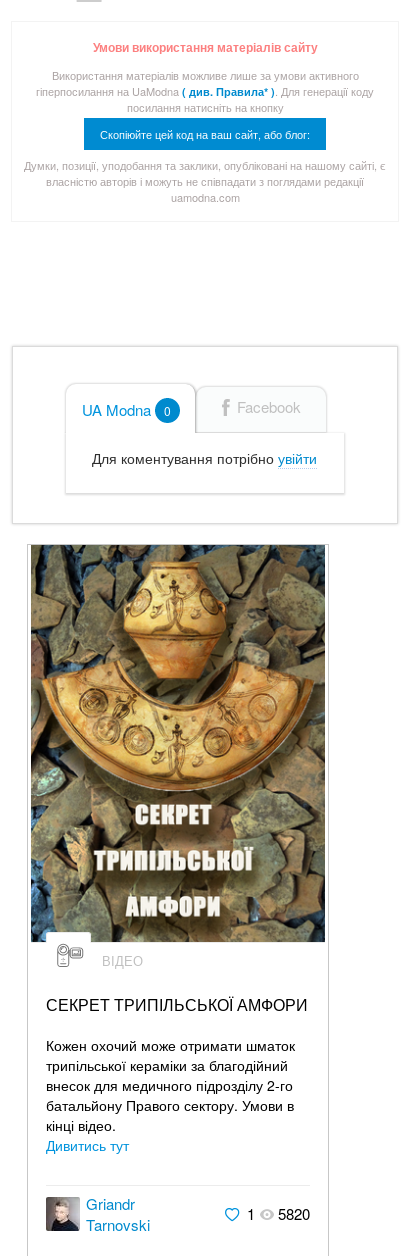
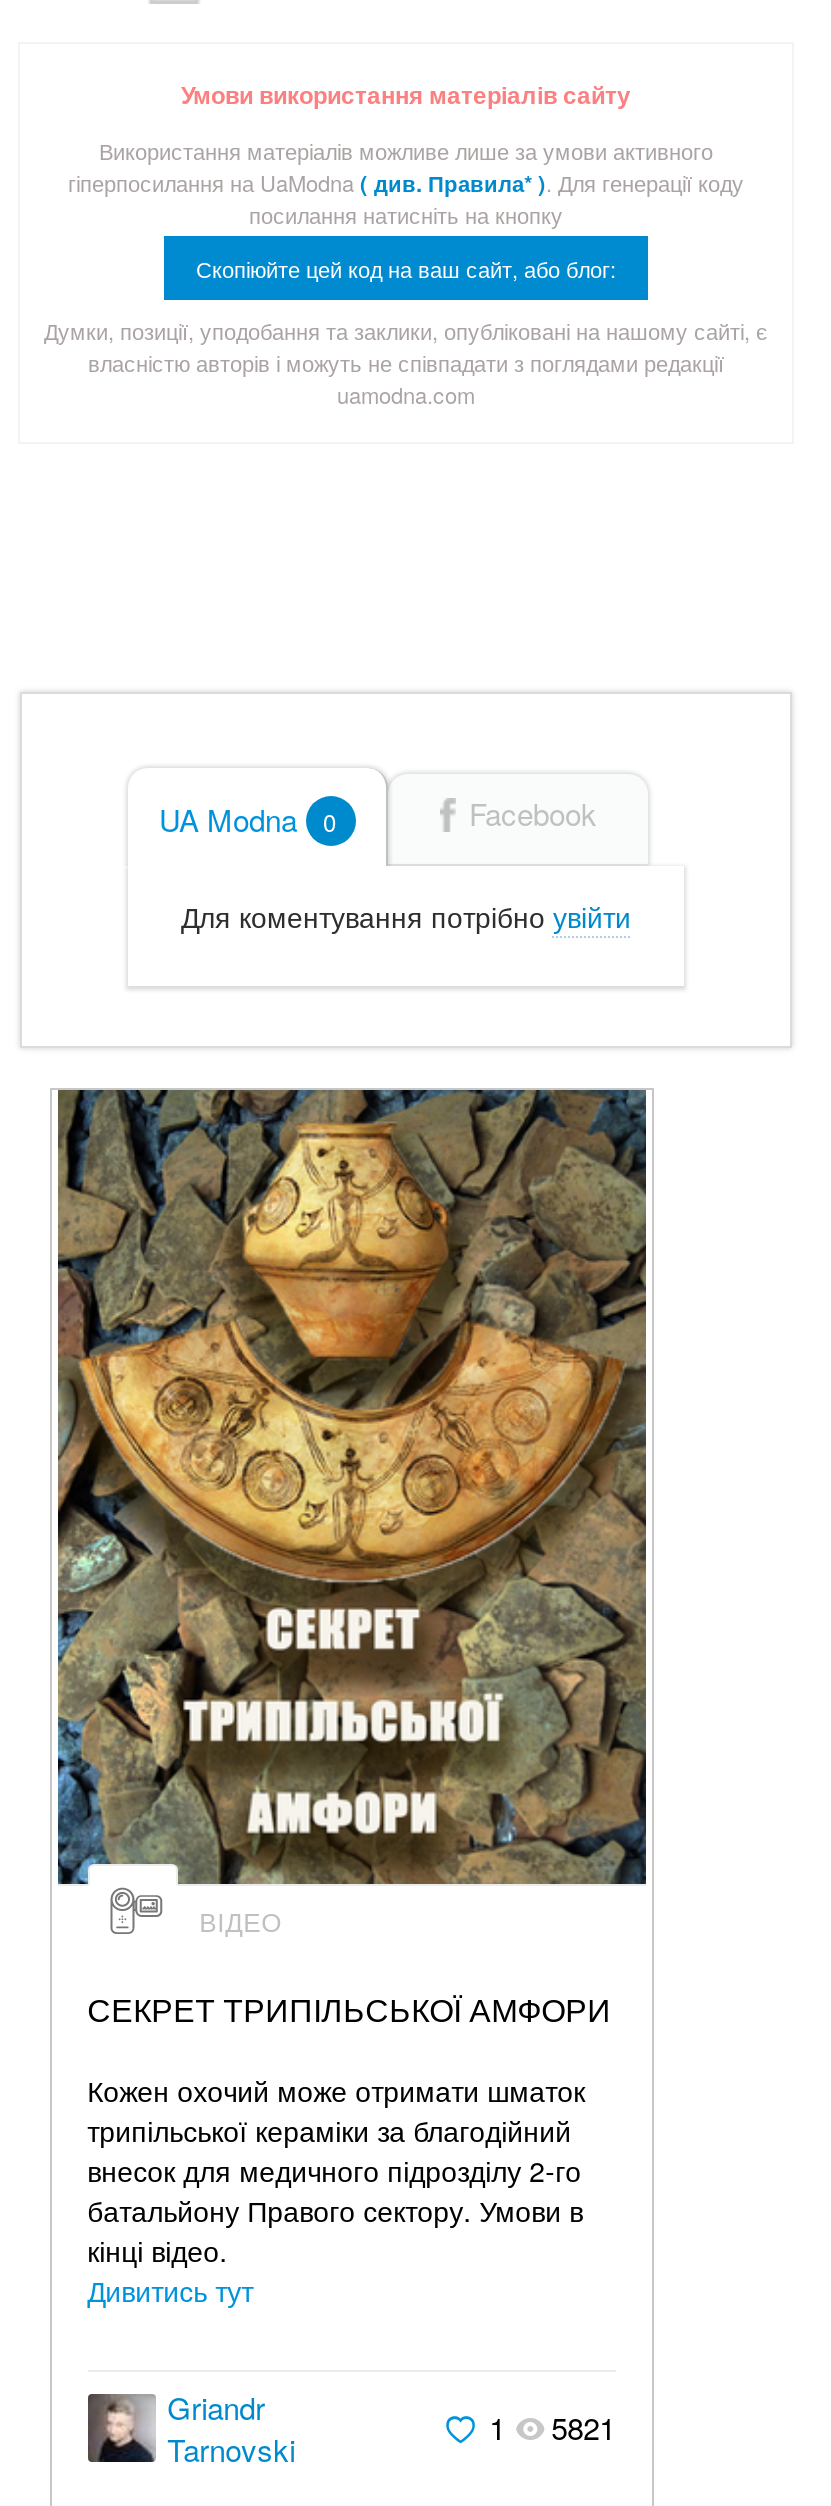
- 1 5820
+ 1 5821
